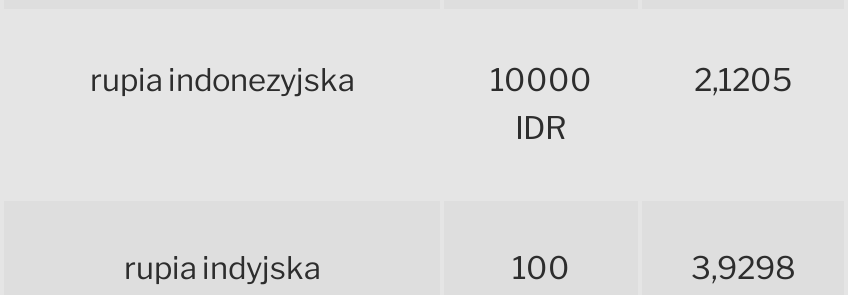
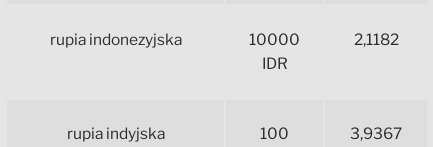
- 2,1205
+ 2,1182

- 3,9298
+ 3,9367
